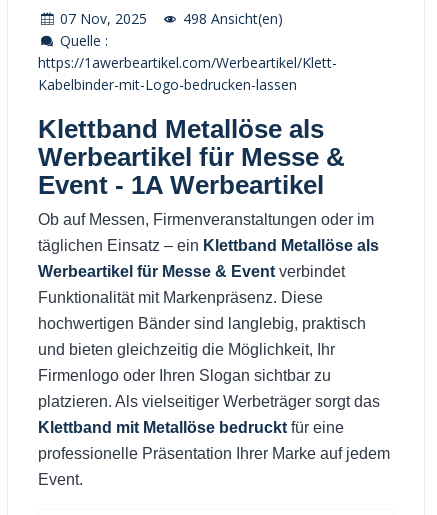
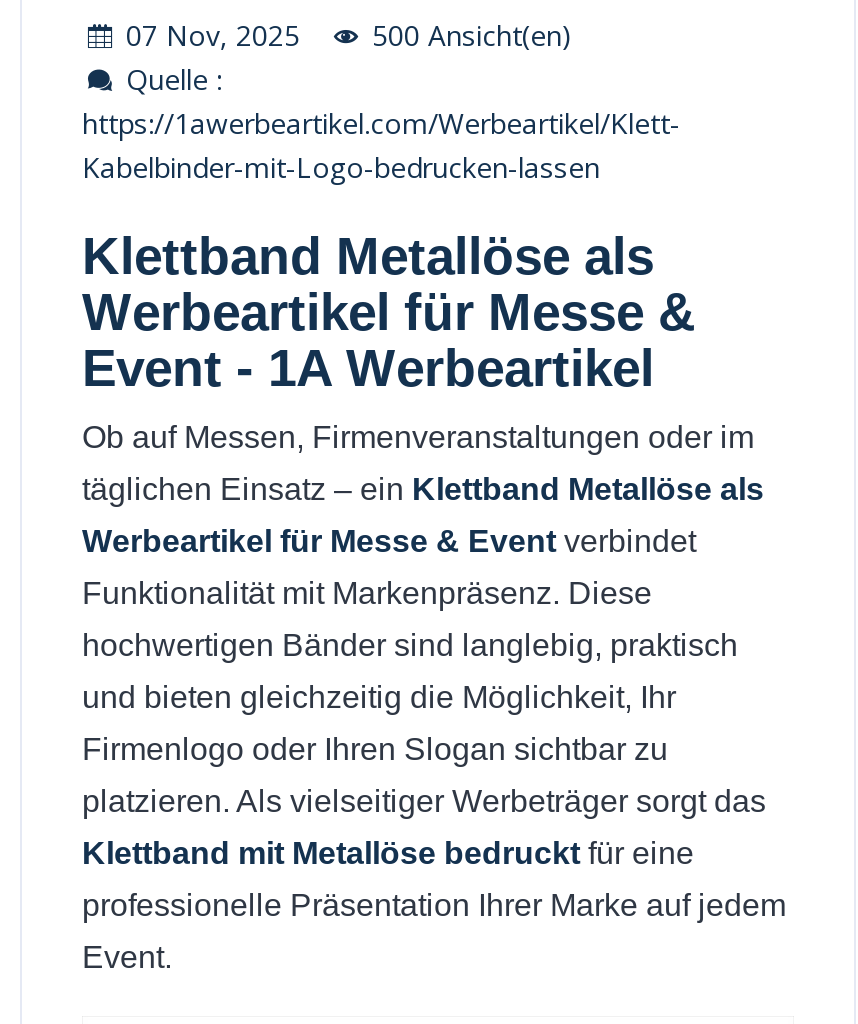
- 07 Nov, 2025 498 Ansicht(en)
+ 07 Nov, 2025 500 Ansicht(en)
